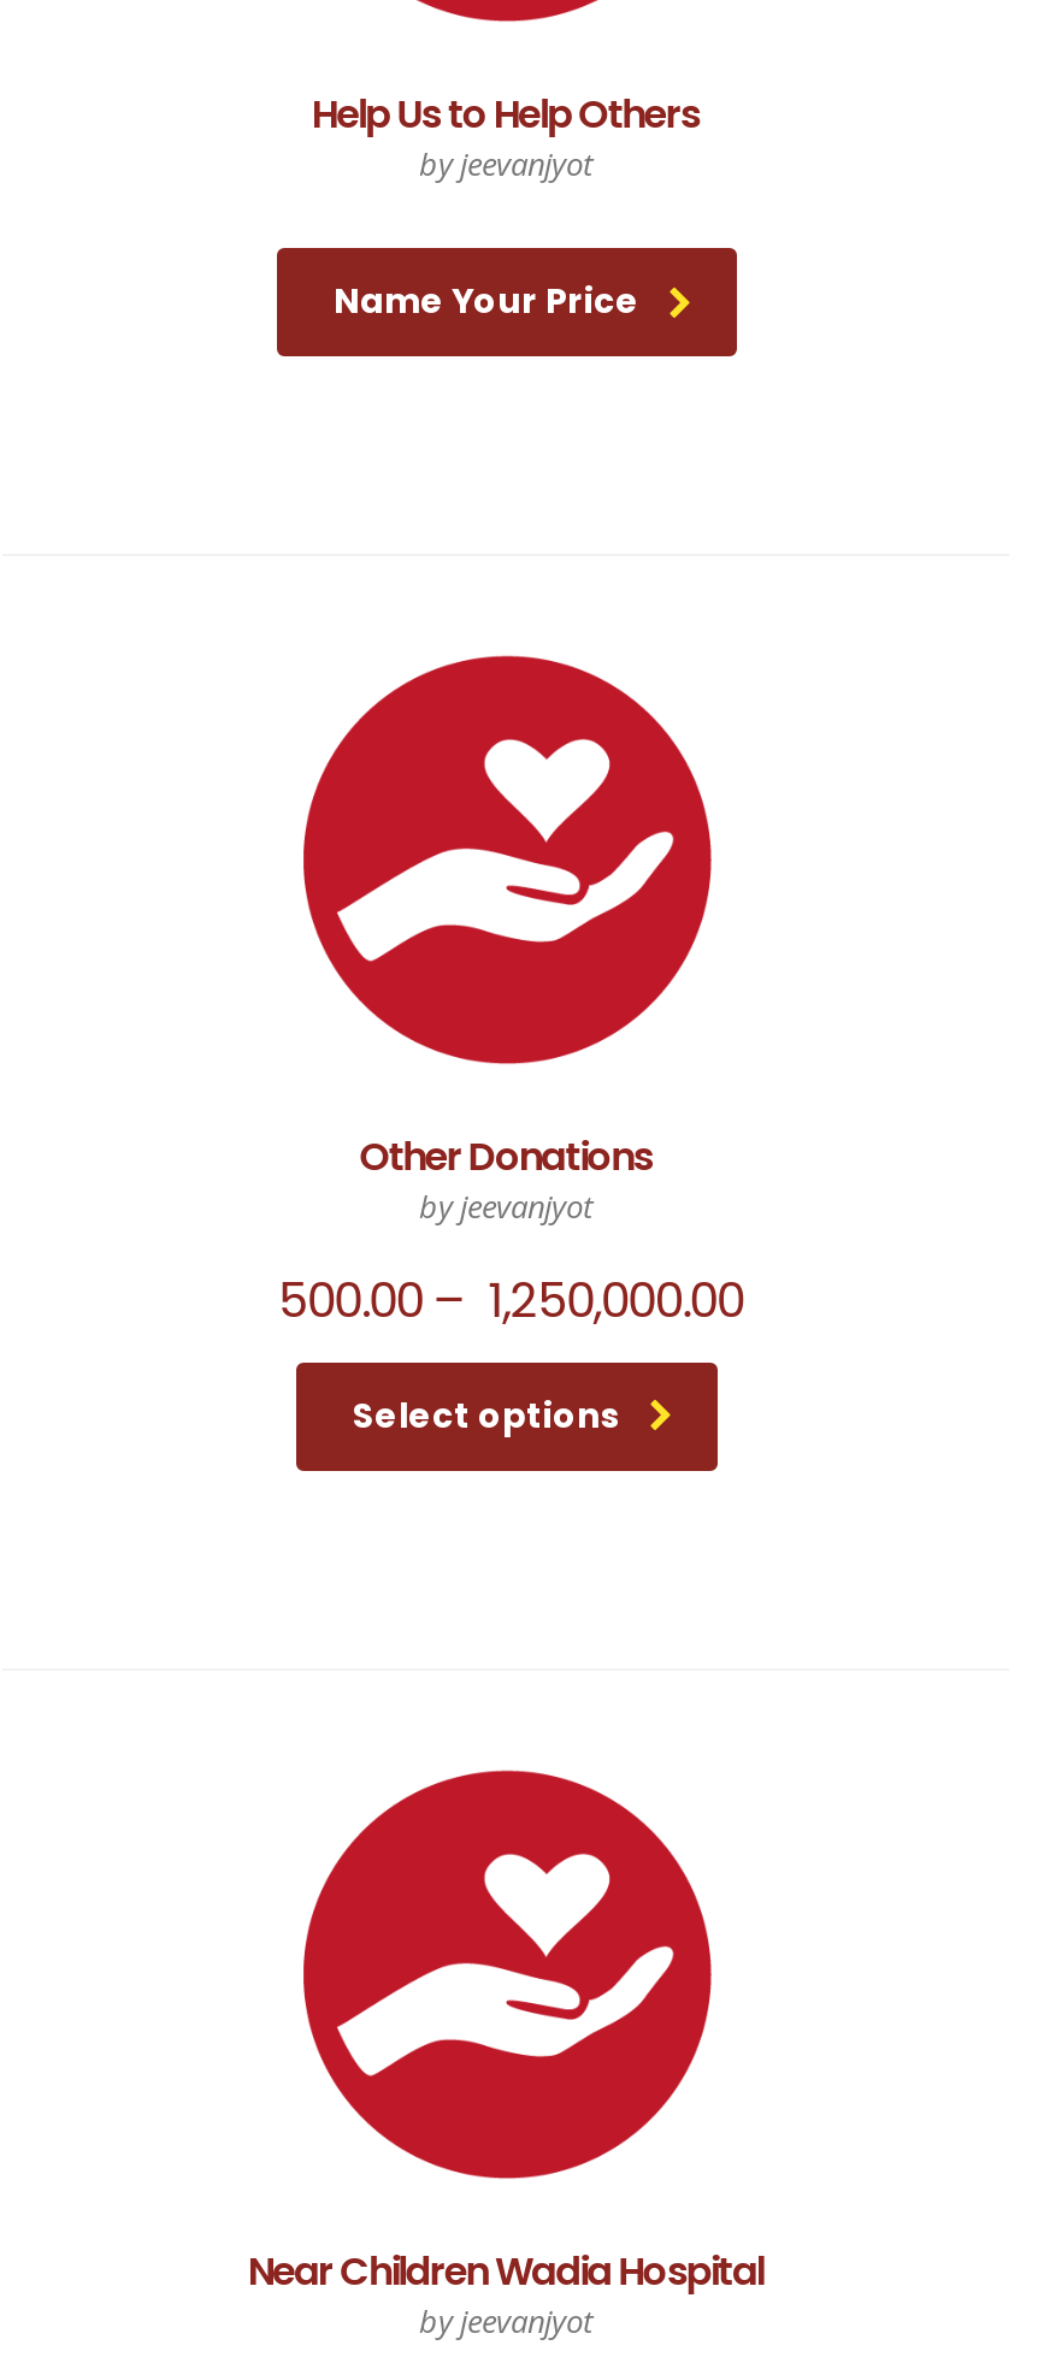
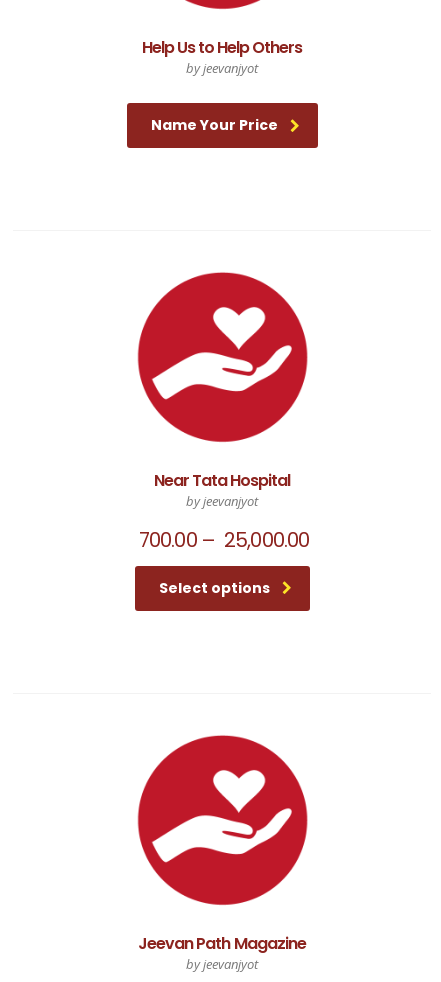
- Other Donations
+ Near Tata Hospital

- 500.00 – 1,250,000.00
+ 700.00 – 25,000.00

- Near Children Wadia Hospital
+ Jeevan Path Magazine
